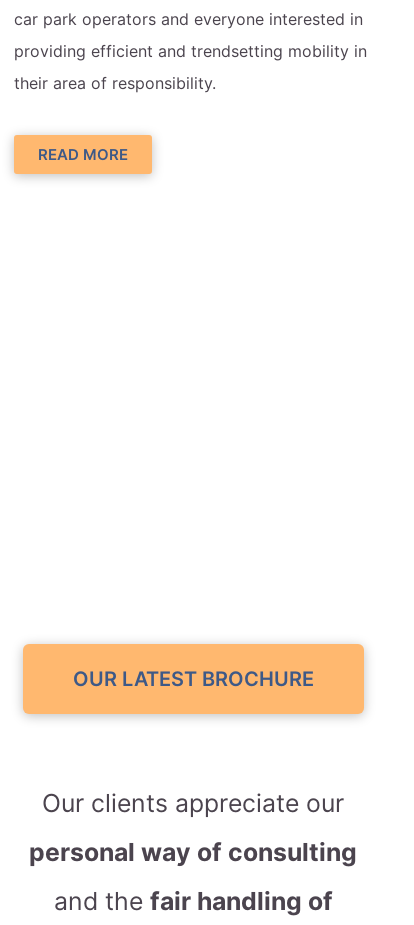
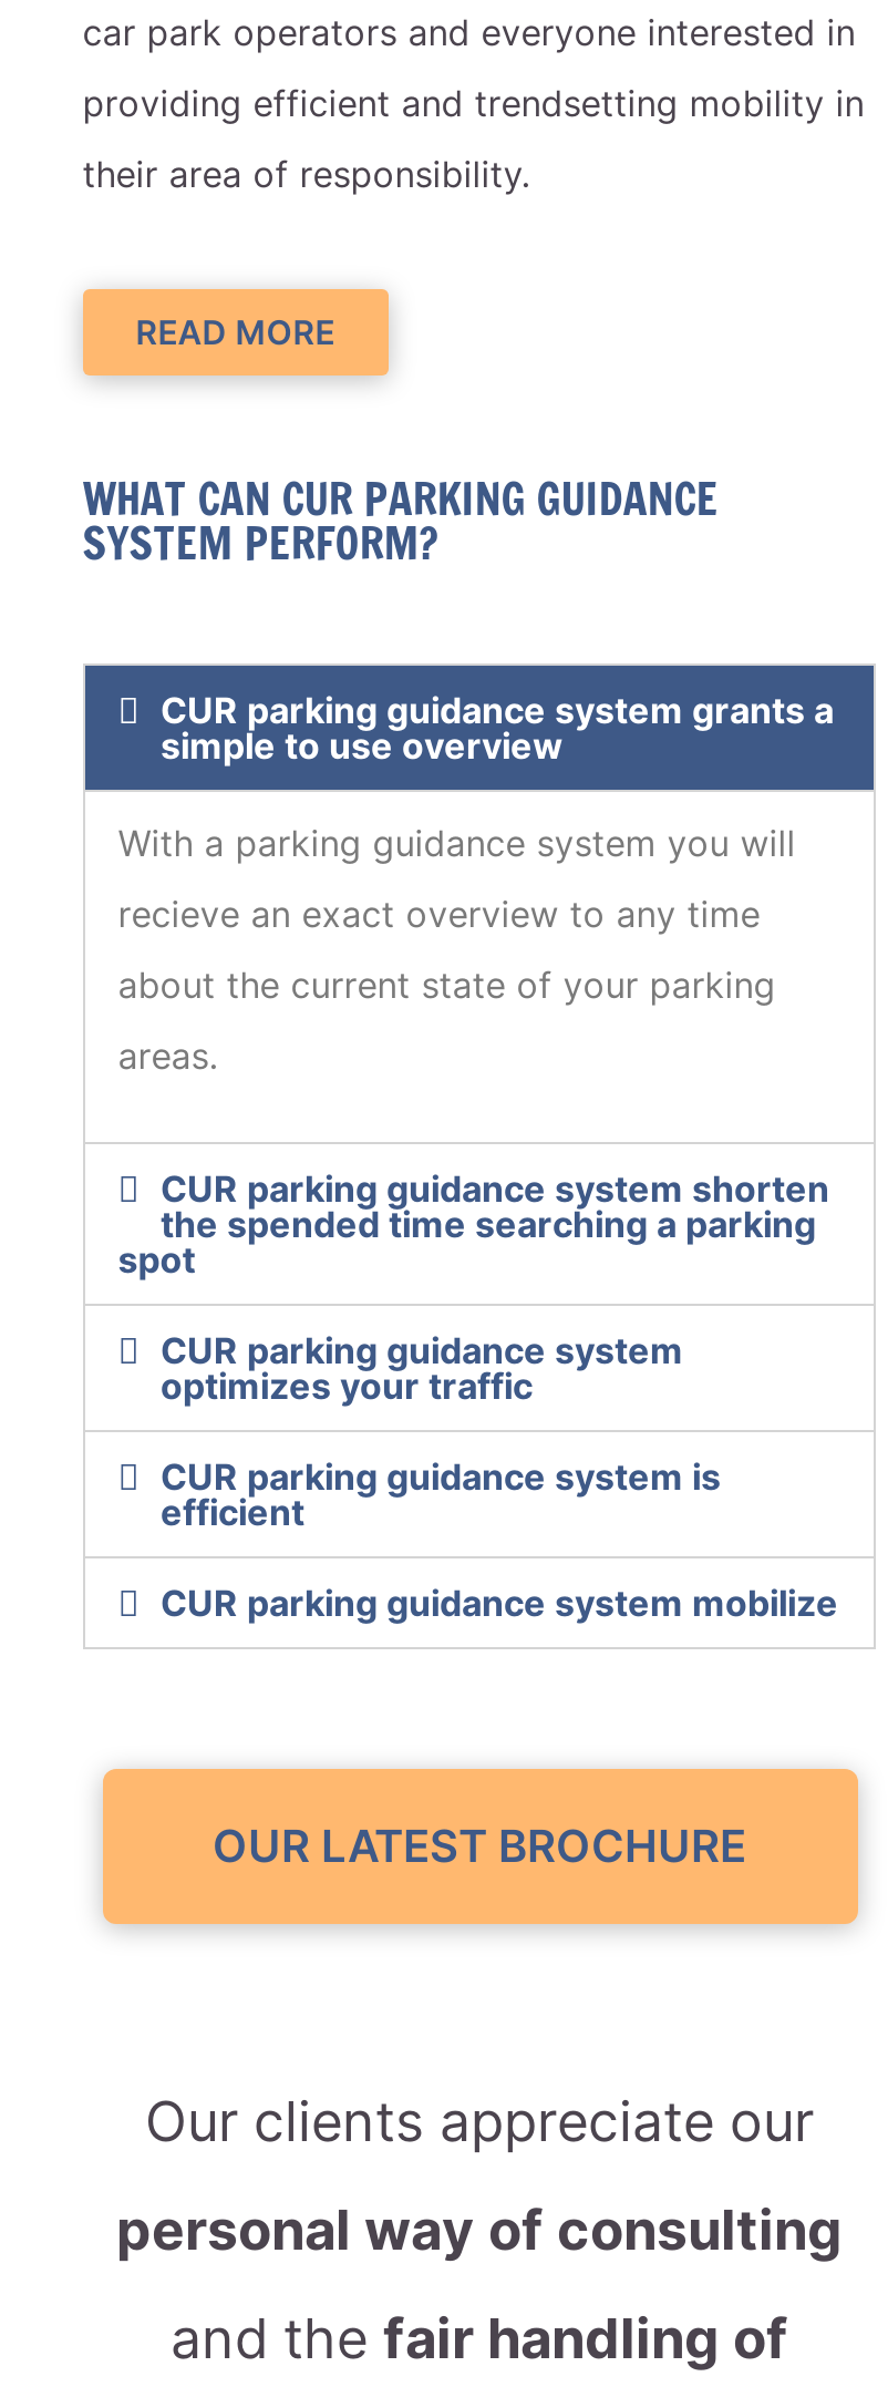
+ WHAT CAN CUR PARKING GUIDANCE
+ SYSTEM PERFORM?
+ CUR parking guidance system grants a
+ simple to use overview
+ With a parking guidance system you will
+ recieve an exact overview to any time
+ about the current state of your parking
+ areas.
+ CUR parking guidance system shorten
+ the spended time searching a parking
+ spot
+ CUR parking guidance system
+ optimizes your traffic
+ CUR parking guidance system is
+ efficient
+ CUR parking guidance system mobilize
